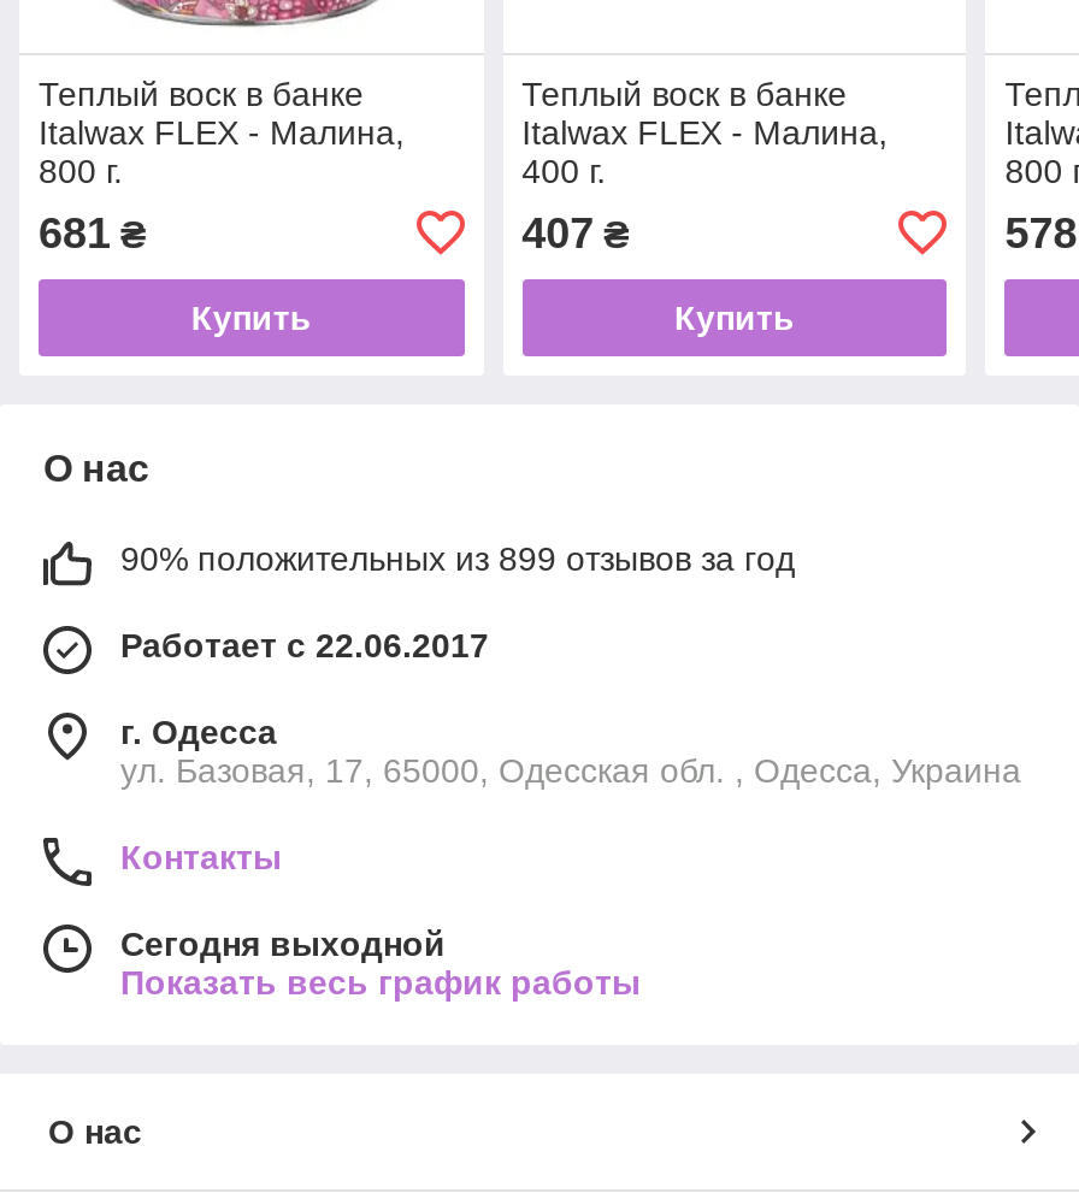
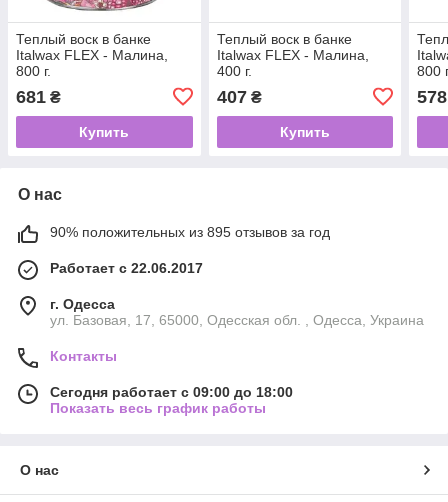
- 90% положительных из 899 отзывов за год
+ 90% положительных из 895 отзывов за год

- Сегодня выходной
+ Сегодня работает с 09:00 до 18:00
